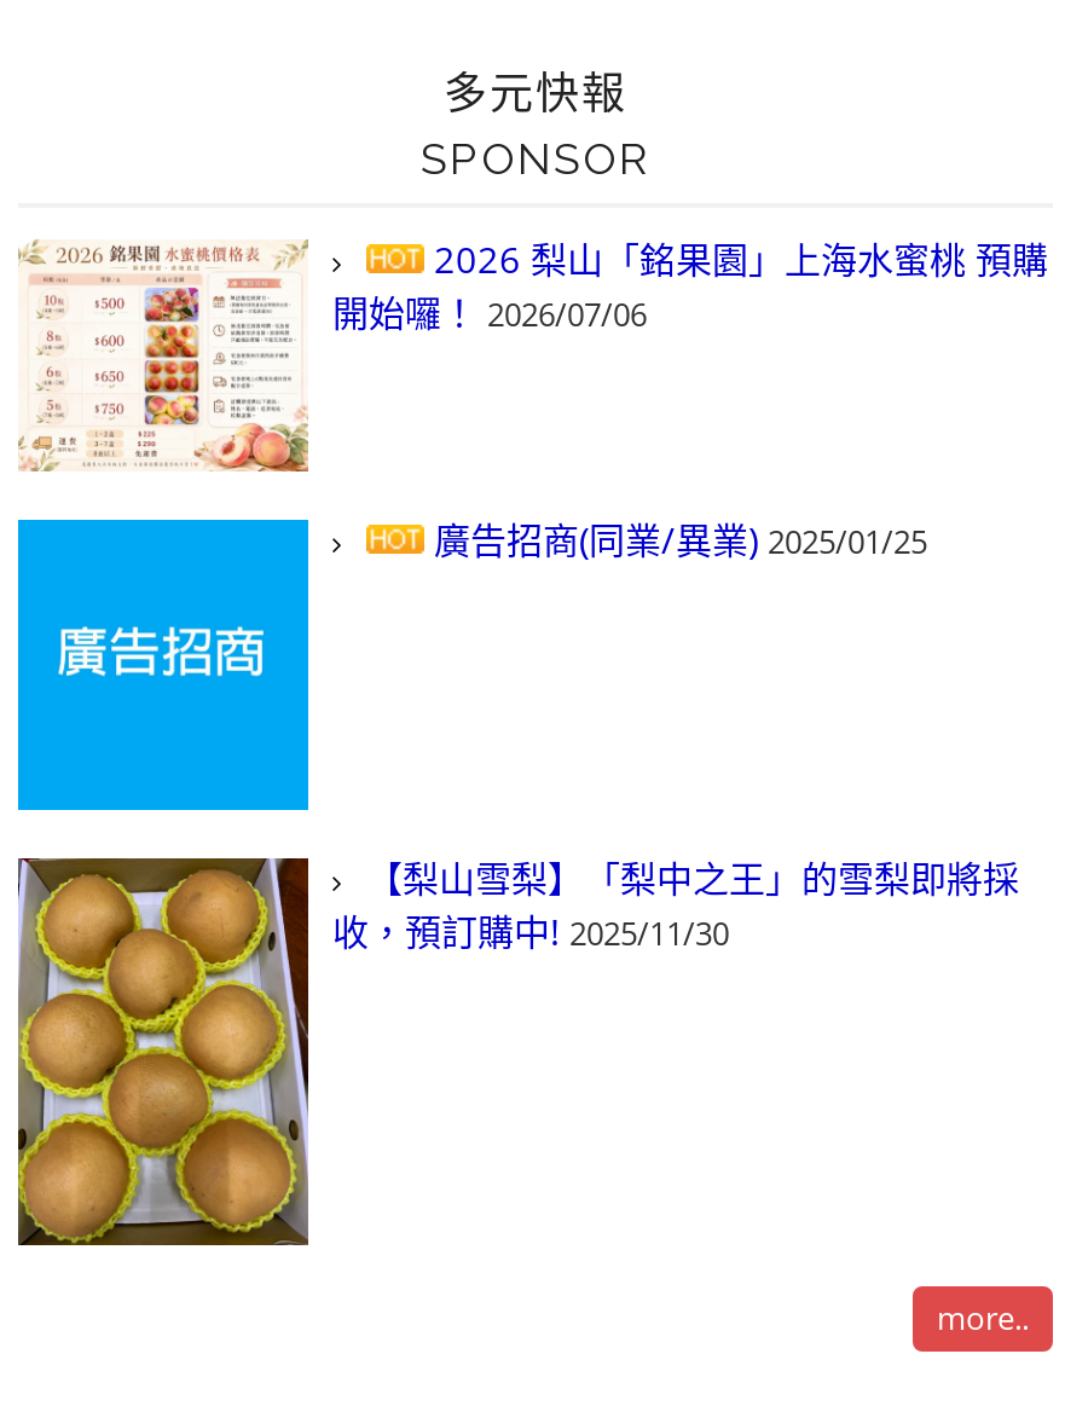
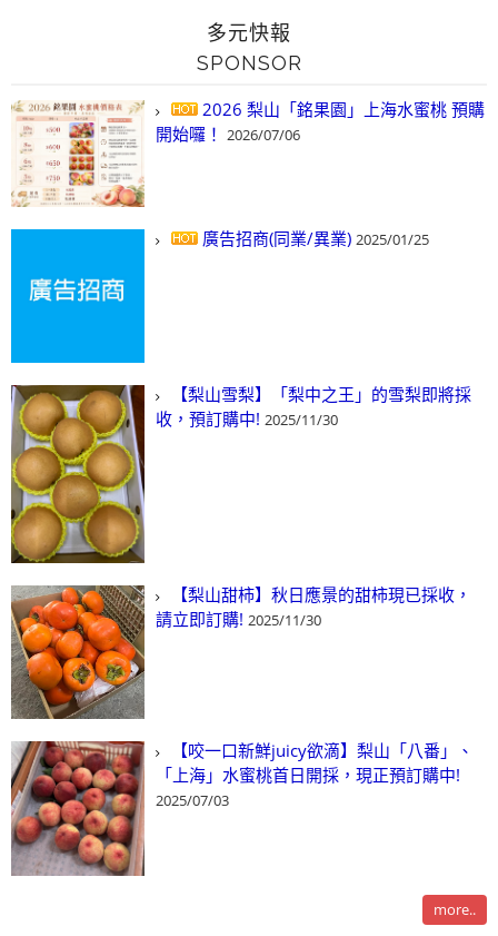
+ [image]
+ 【梨山甜柿】秋日應景的甜柿現已採收，
+ 請立即訂購! 2025/11/30

+ [image]
+ 【咬一口新鮮juicy欲滴】梨山「八番」、
+ 「上海」水蜜桃首日開採，現正預訂購中!
+ 2025/07/03
